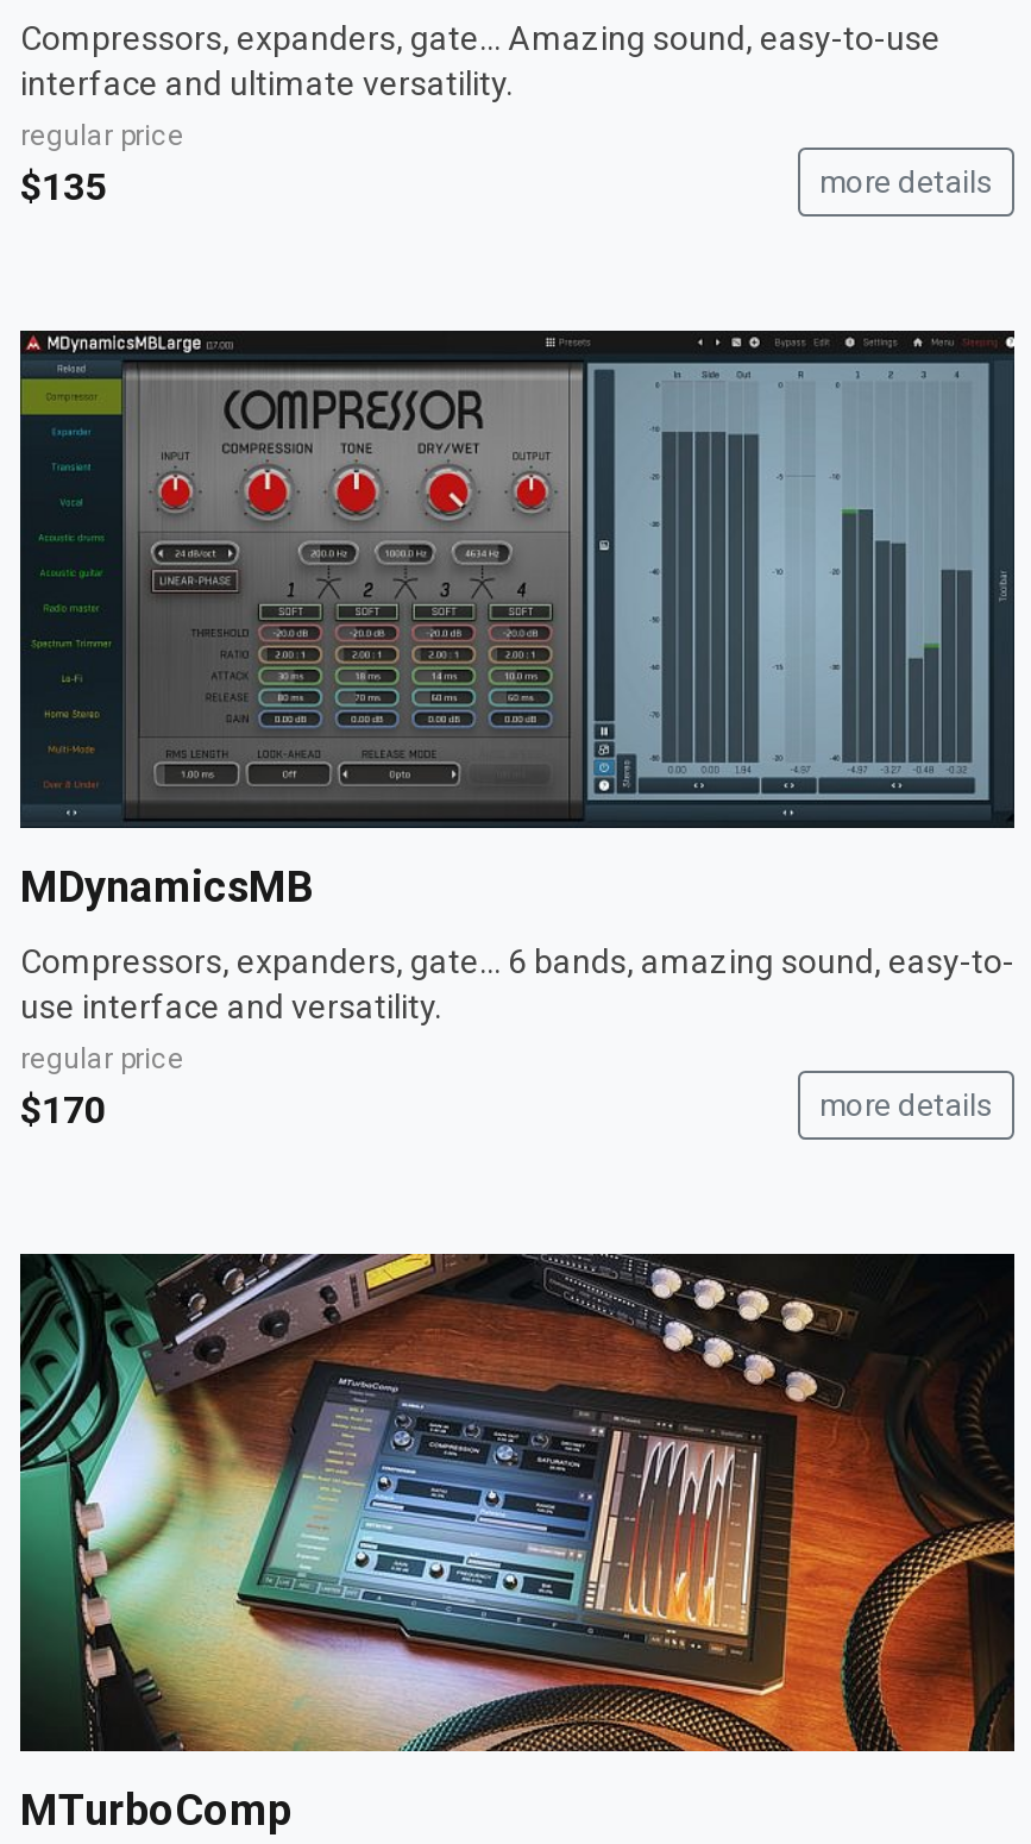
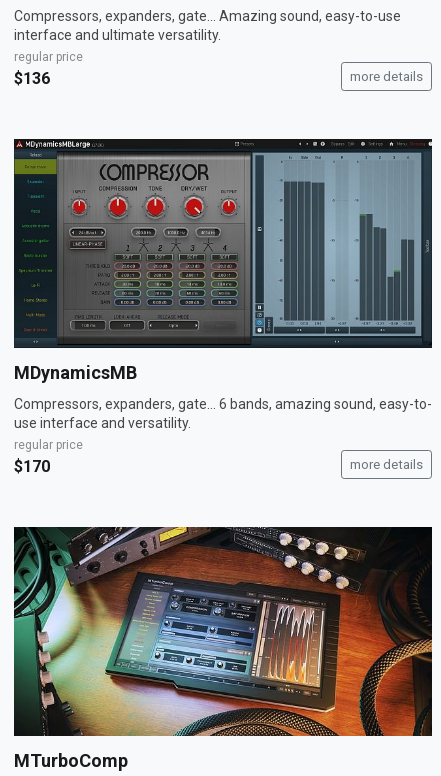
- $135
+ $136
